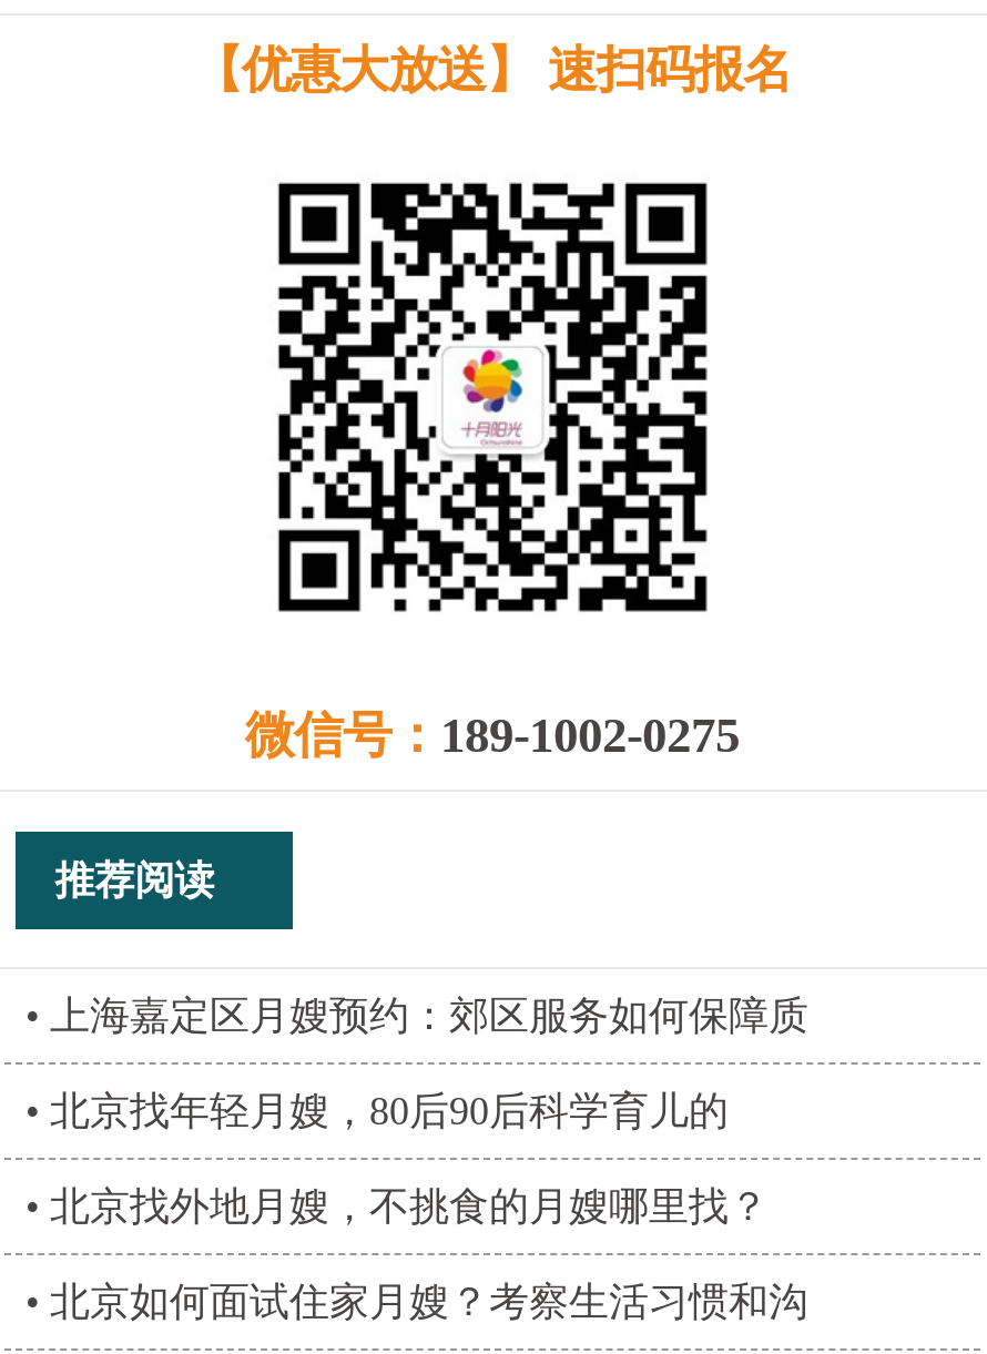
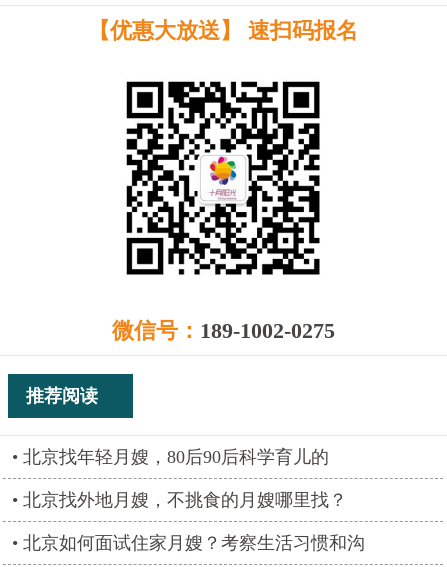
- 上海嘉定区月嫂预约：郊区服务如何保障质
